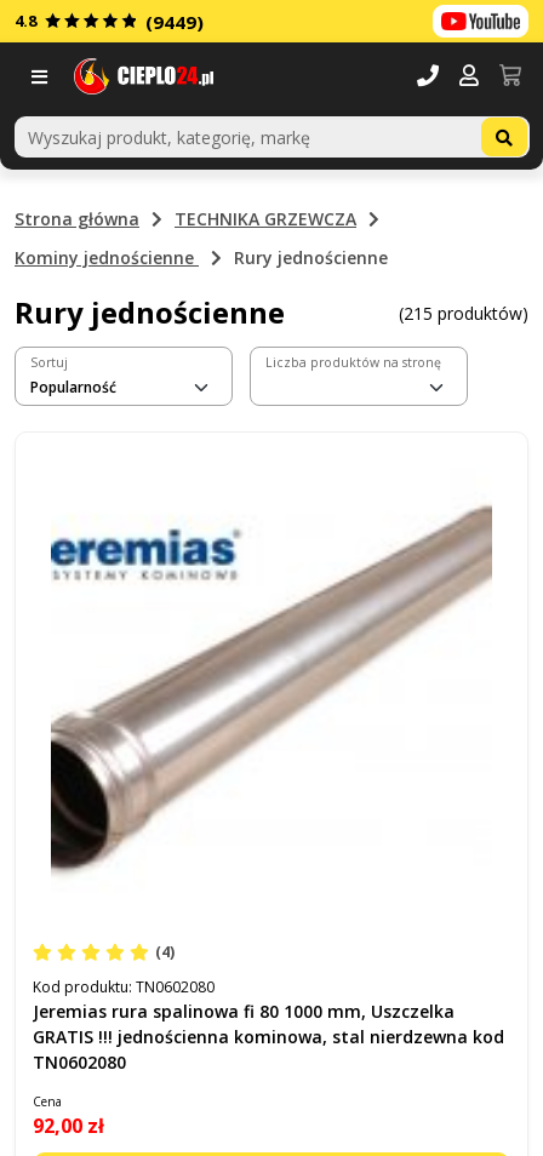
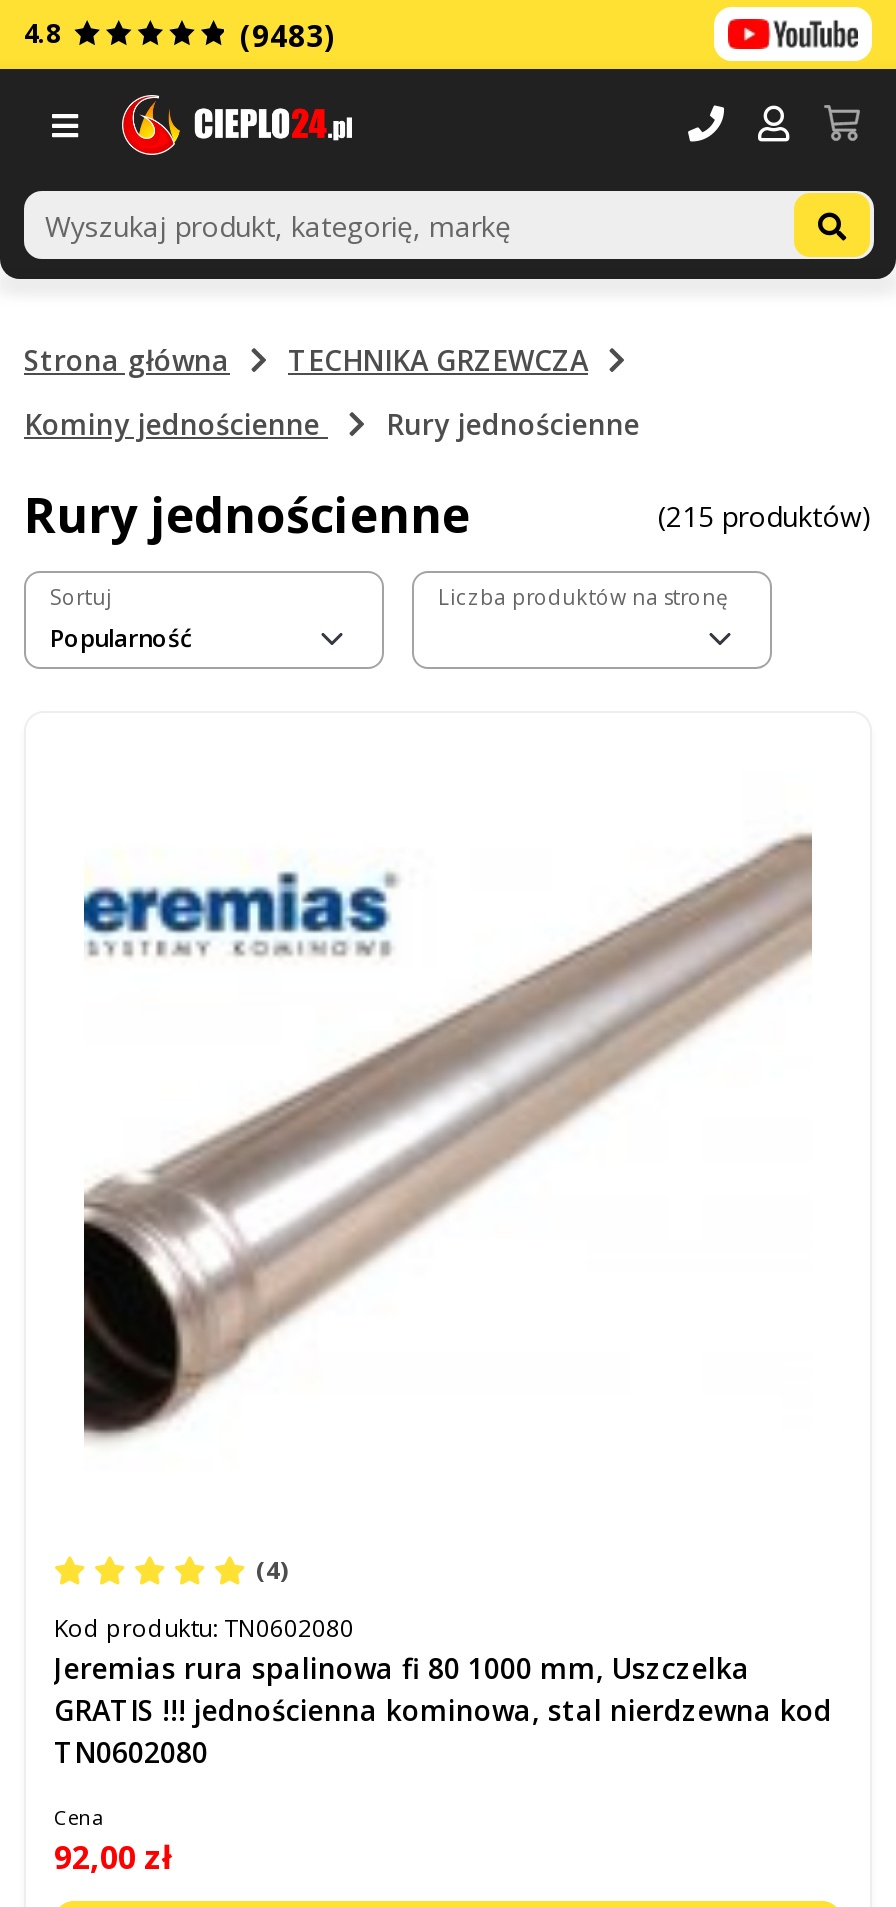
- (9449)
+ (9483)
